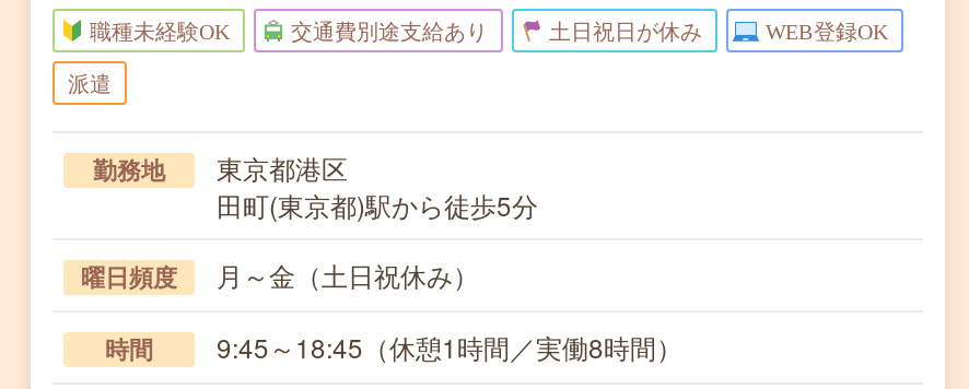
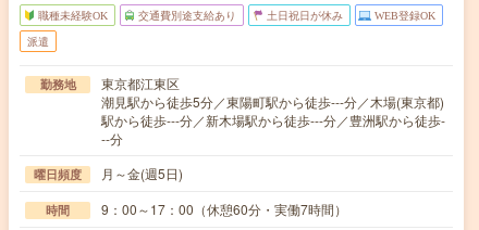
- 東京都港区
- 田町(東京都)駅から徒歩5分
+ 東京都江東区
+ 潮見駅から徒歩5分／東陽町駅から徒歩---分／木場(東京都)
+ 駅から徒歩---分／新木場駅から徒歩---分／豊洲駅から徒歩-
+ --分

- 月～金（土日祝休み）
+ 月～金(週5日)

- 9:45～18:45（休憩1時間／実働8時間）
+ 9：00～17：00（休憩60分・実働7時間）
